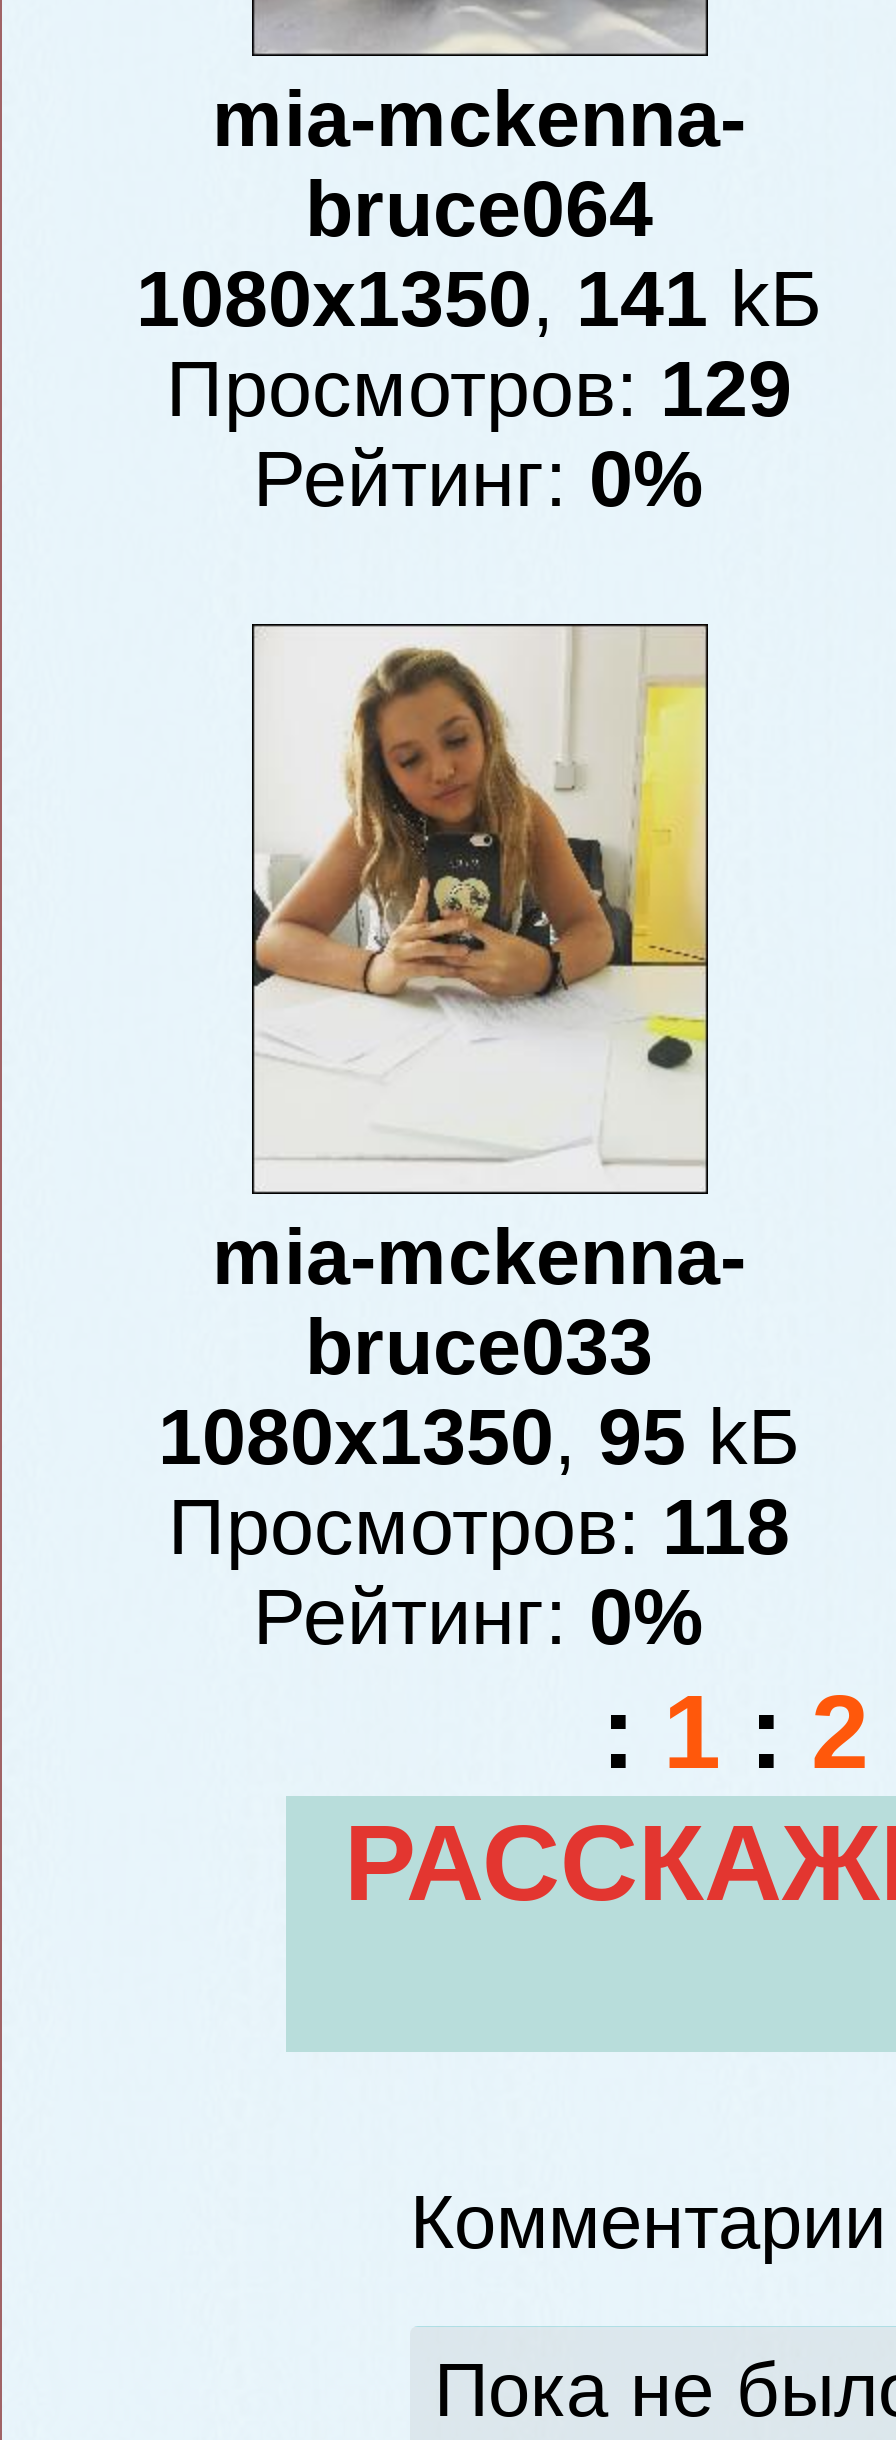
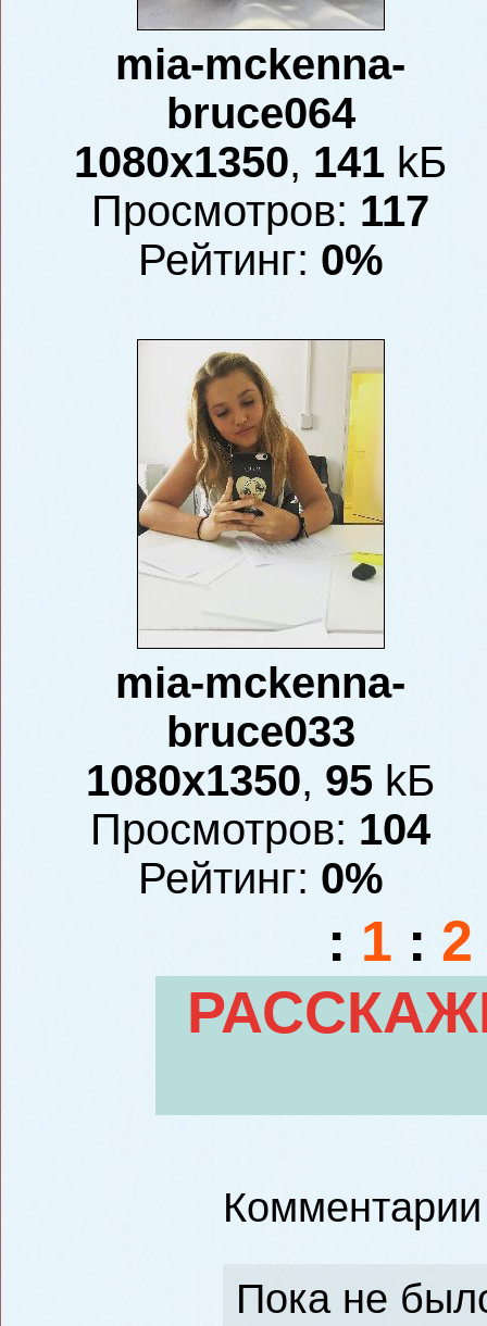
- Просмотров: 129
+ Просмотров: 117

- Просмотров: 118
+ Просмотров: 104
